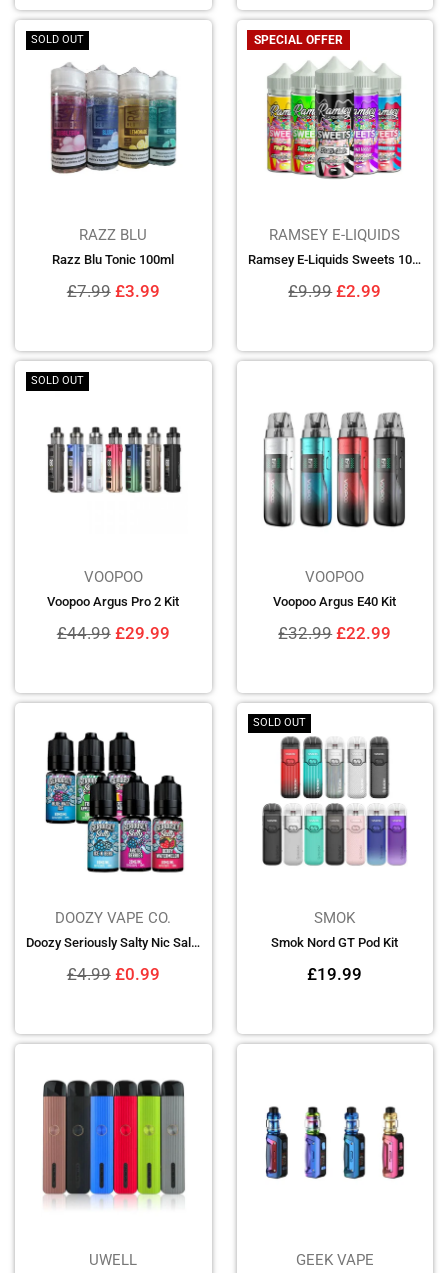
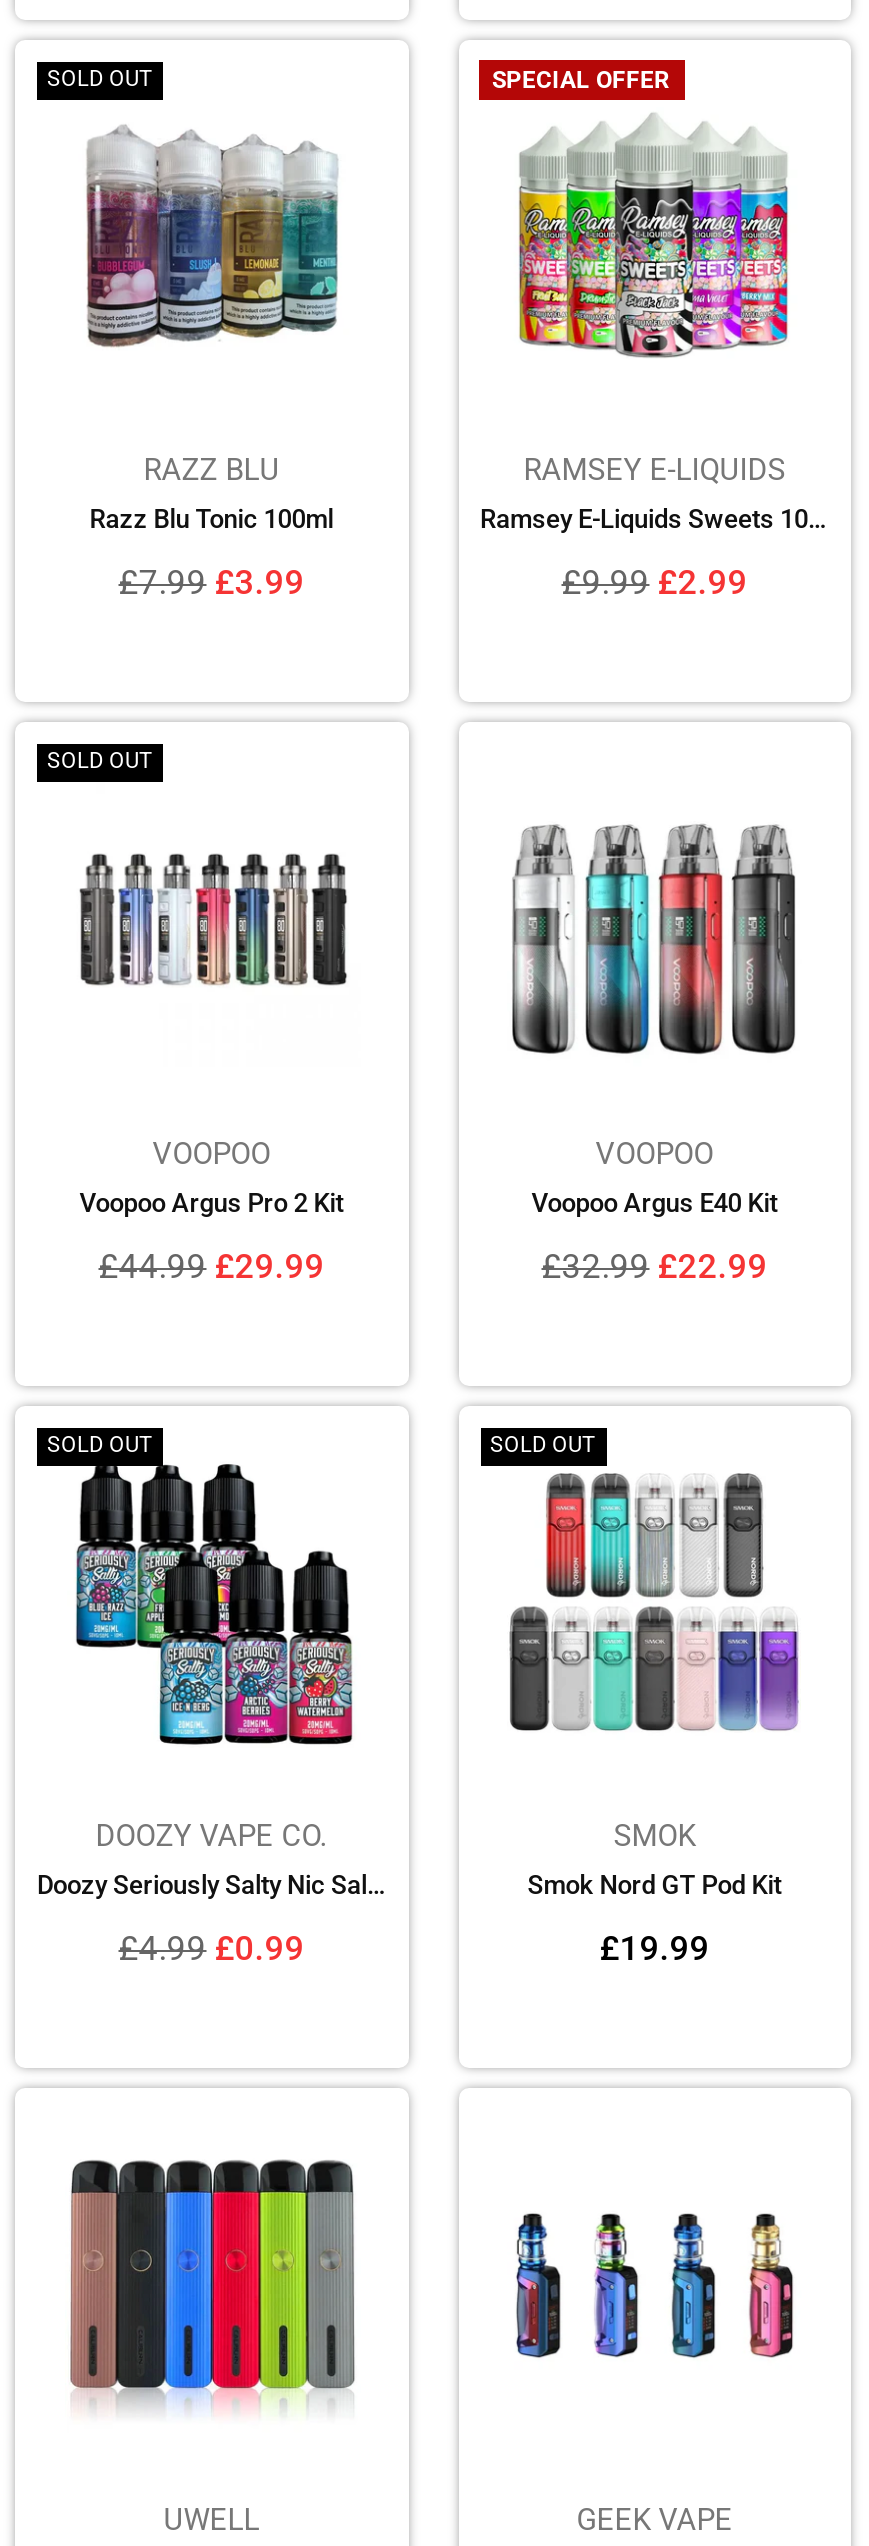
+ SOLD OUT
